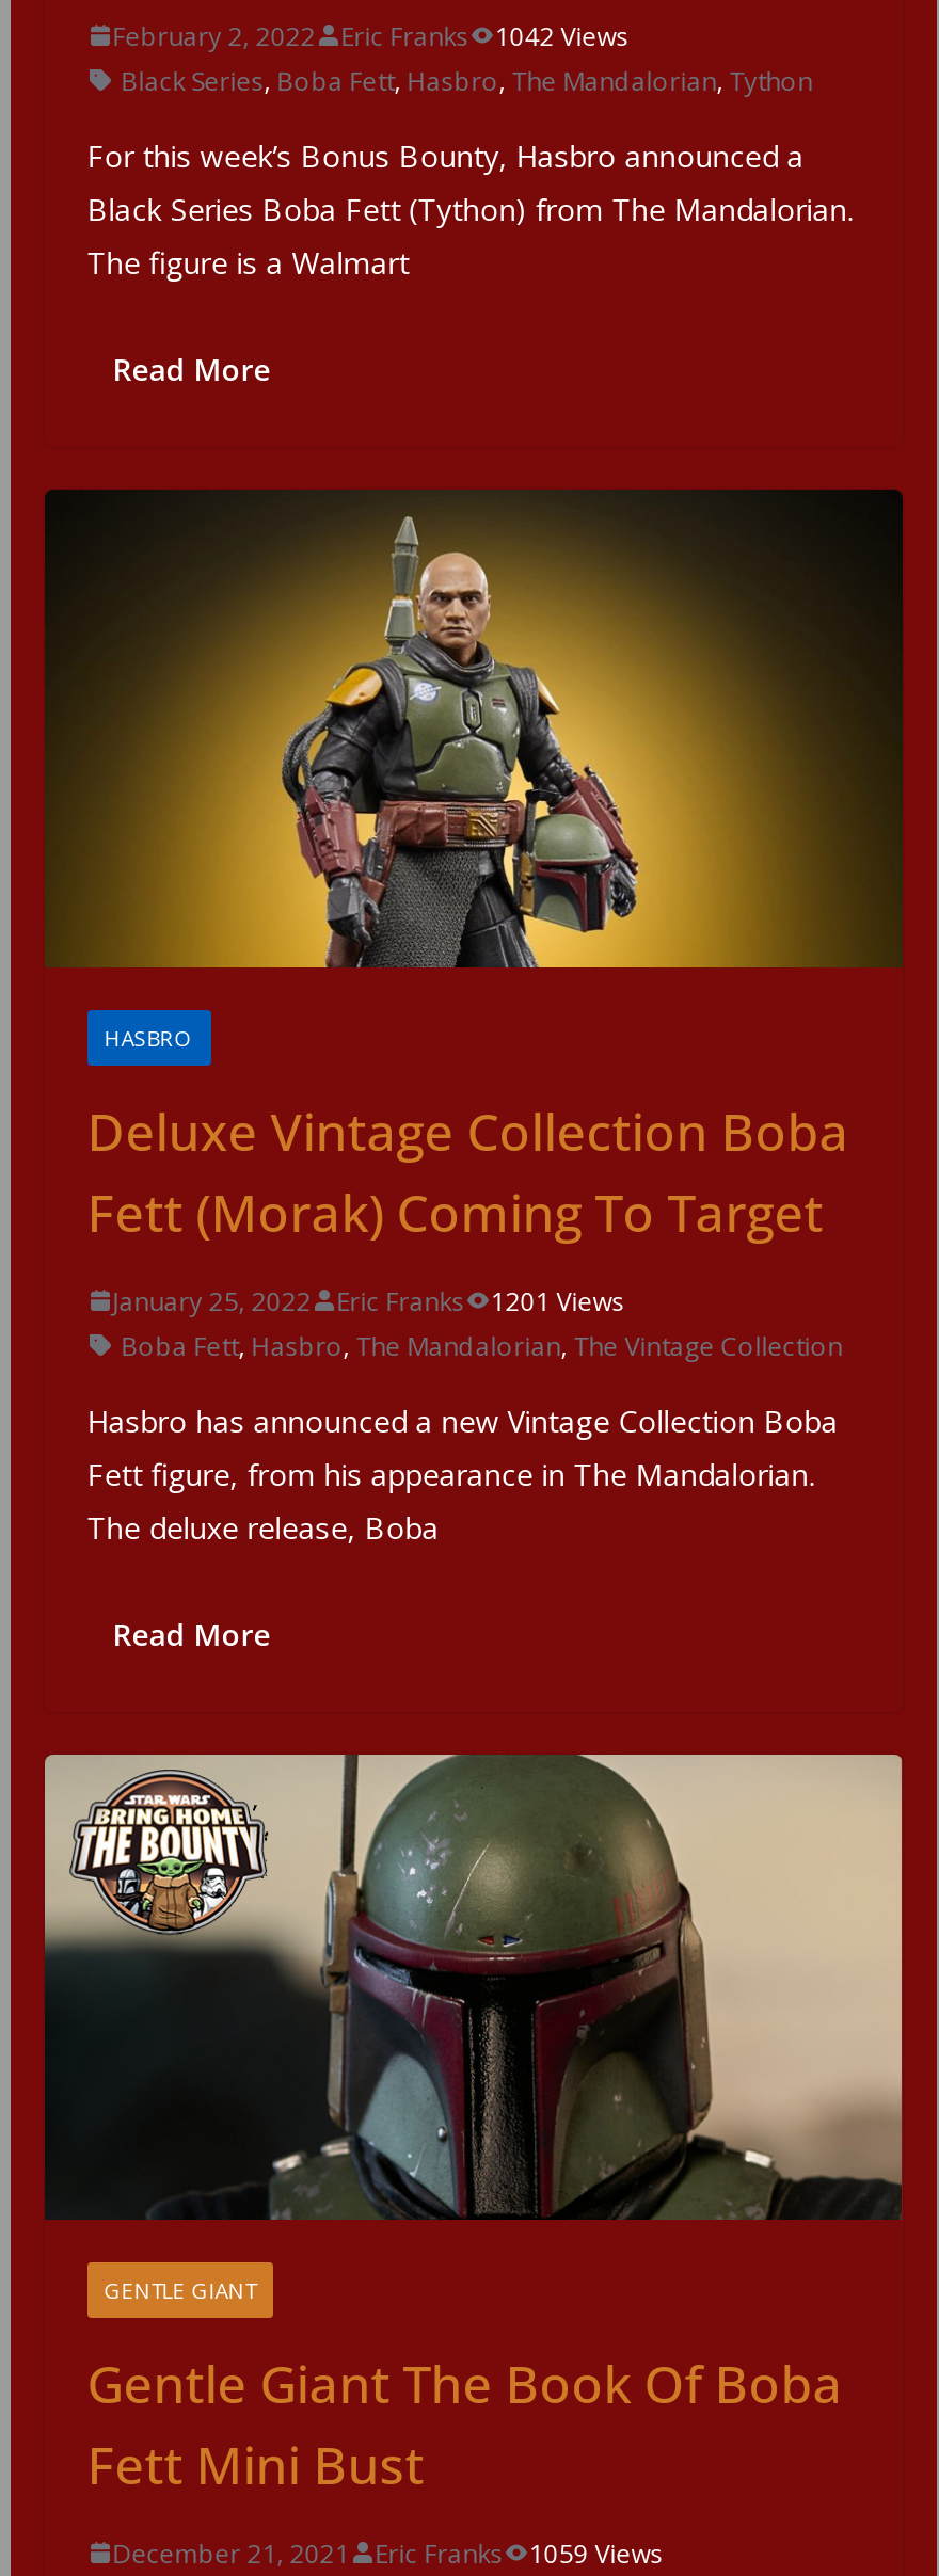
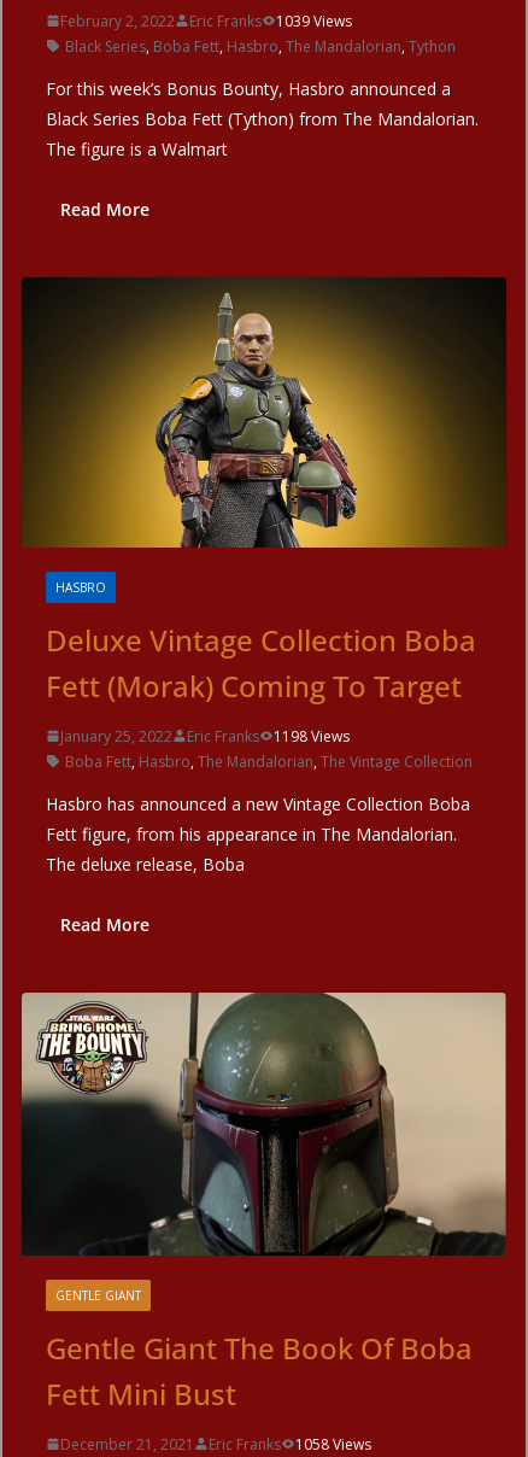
- February 2, 2022 Eric Franks 1042 Views
+ February 2, 2022 Eric Franks 1039 Views

- January 25, 2022 Eric Franks 1201 Views
+ January 25, 2022 Eric Franks 1198 Views

- December 21, 2021 Eric Franks 1059 Views
+ December 21, 2021 Eric Franks 1058 Views
